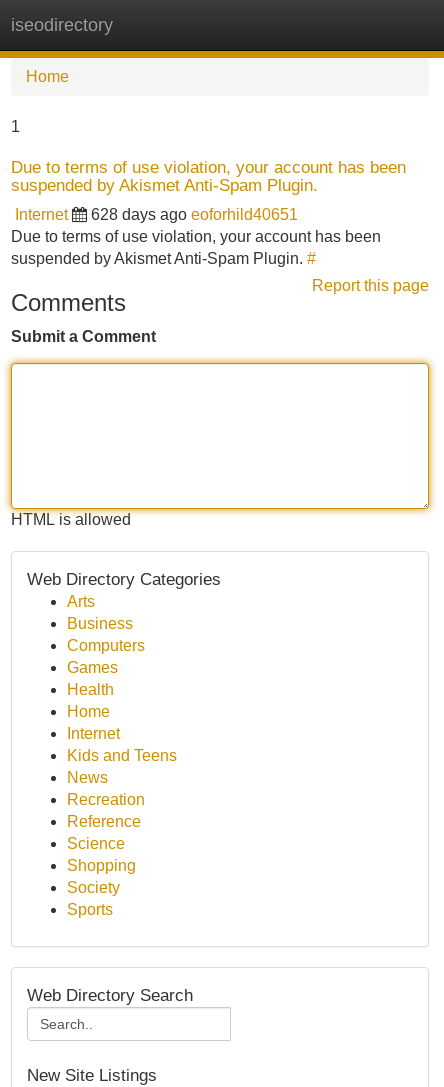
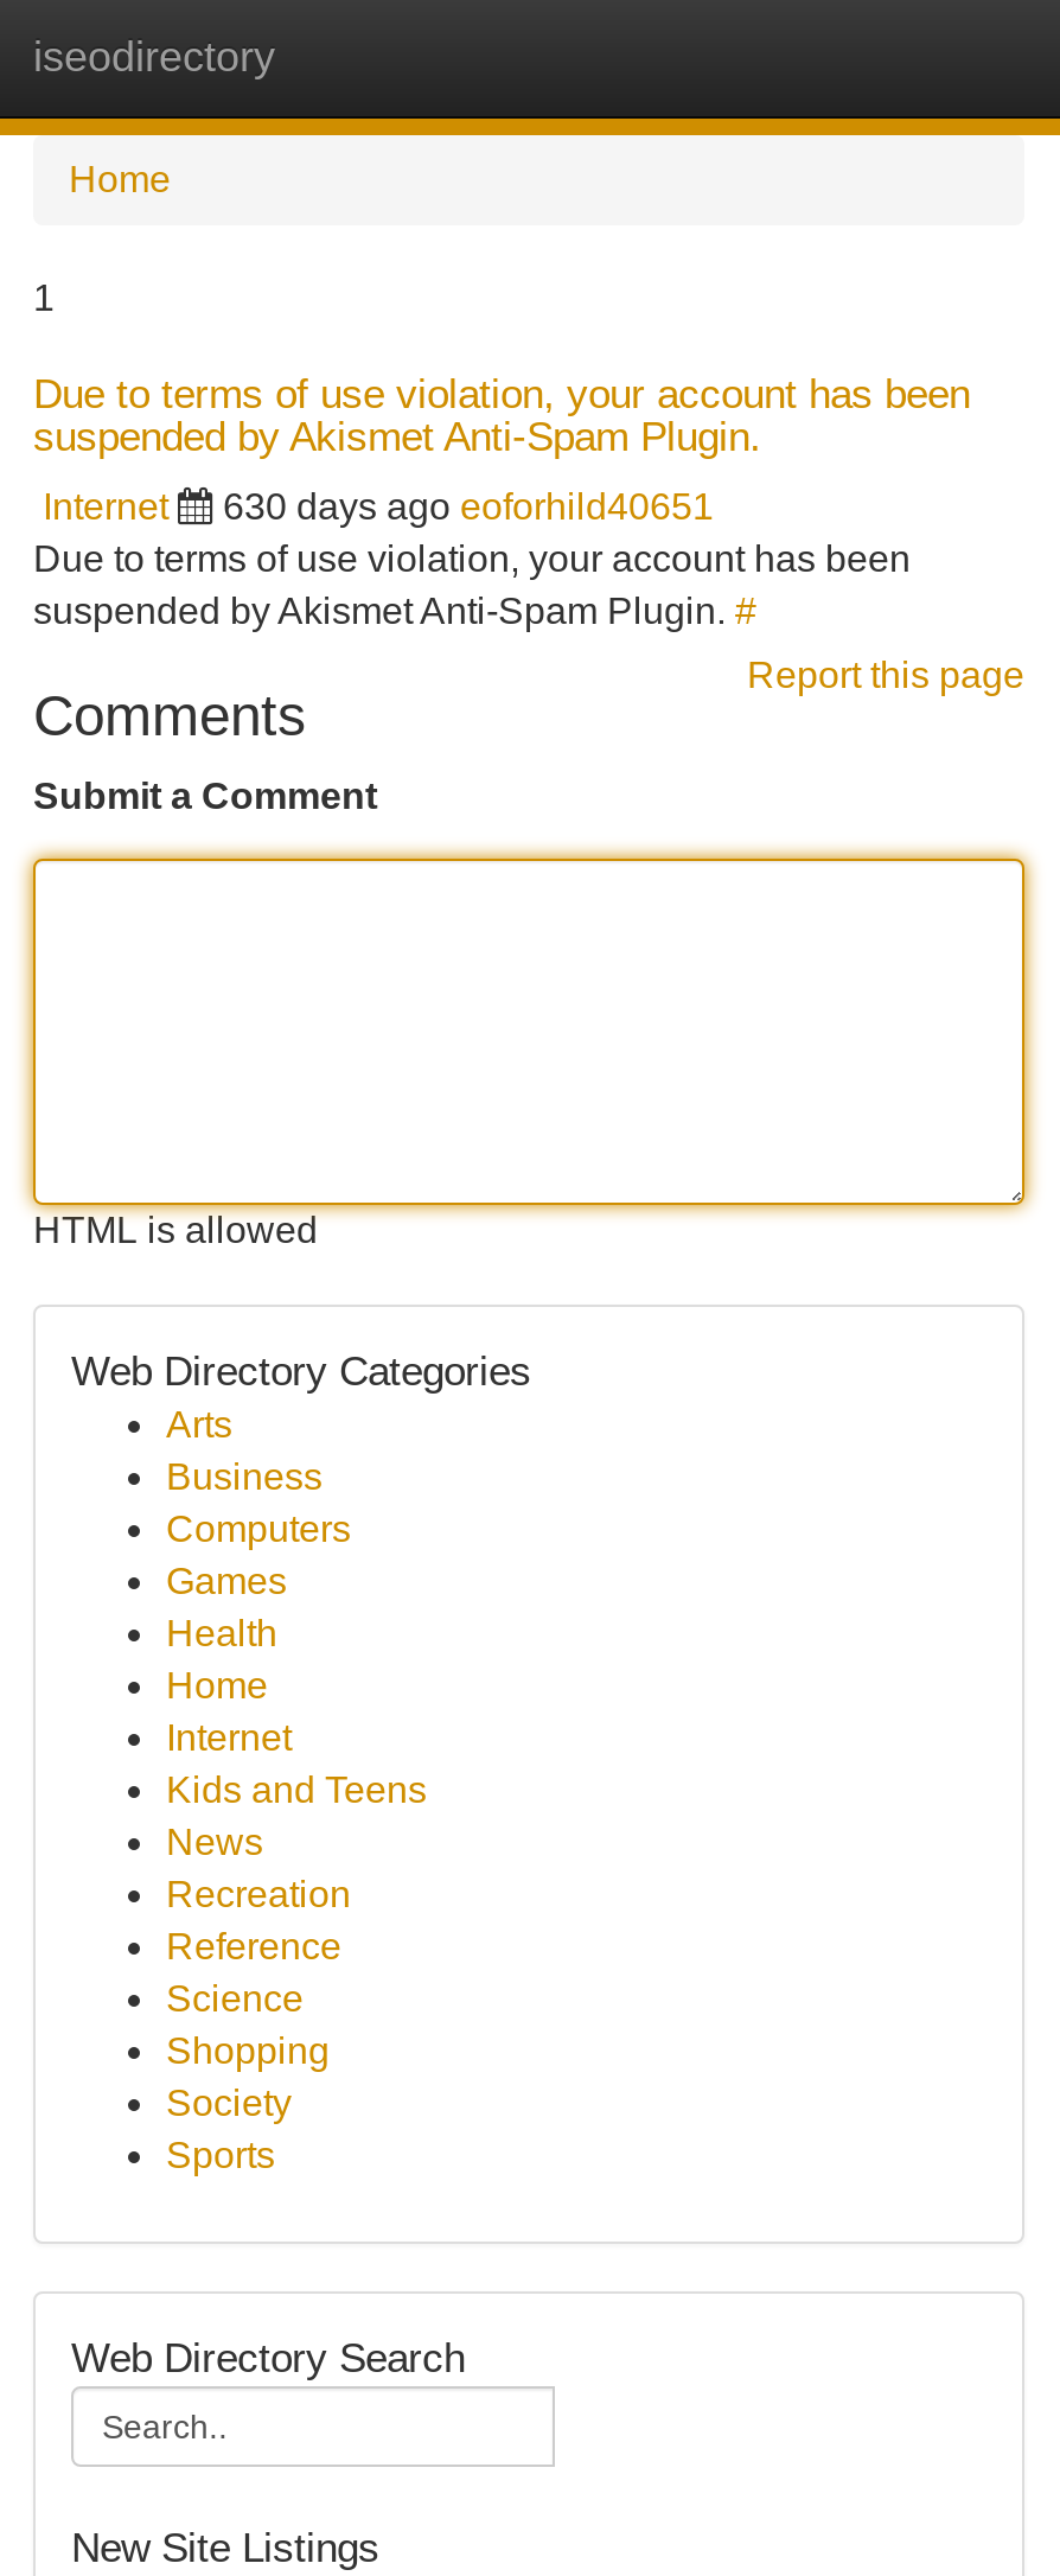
- 628 days ago eoforhild40651
+ 630 days ago eoforhild40651
